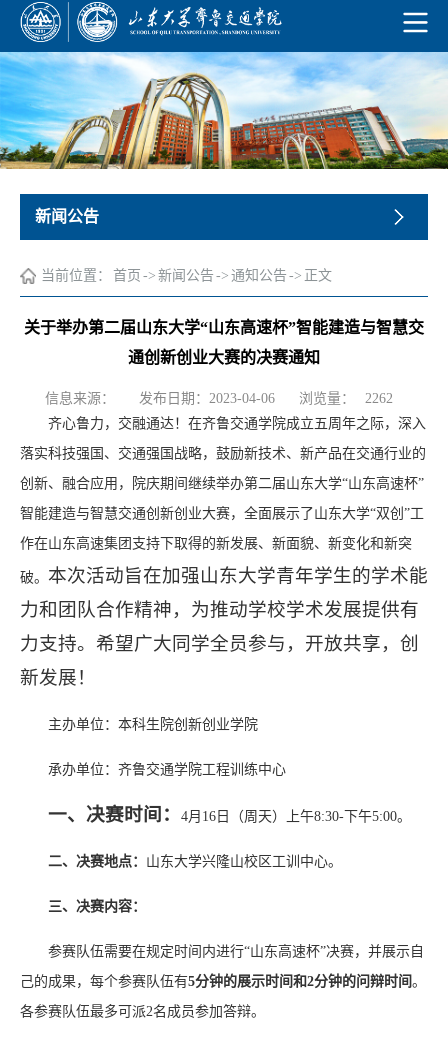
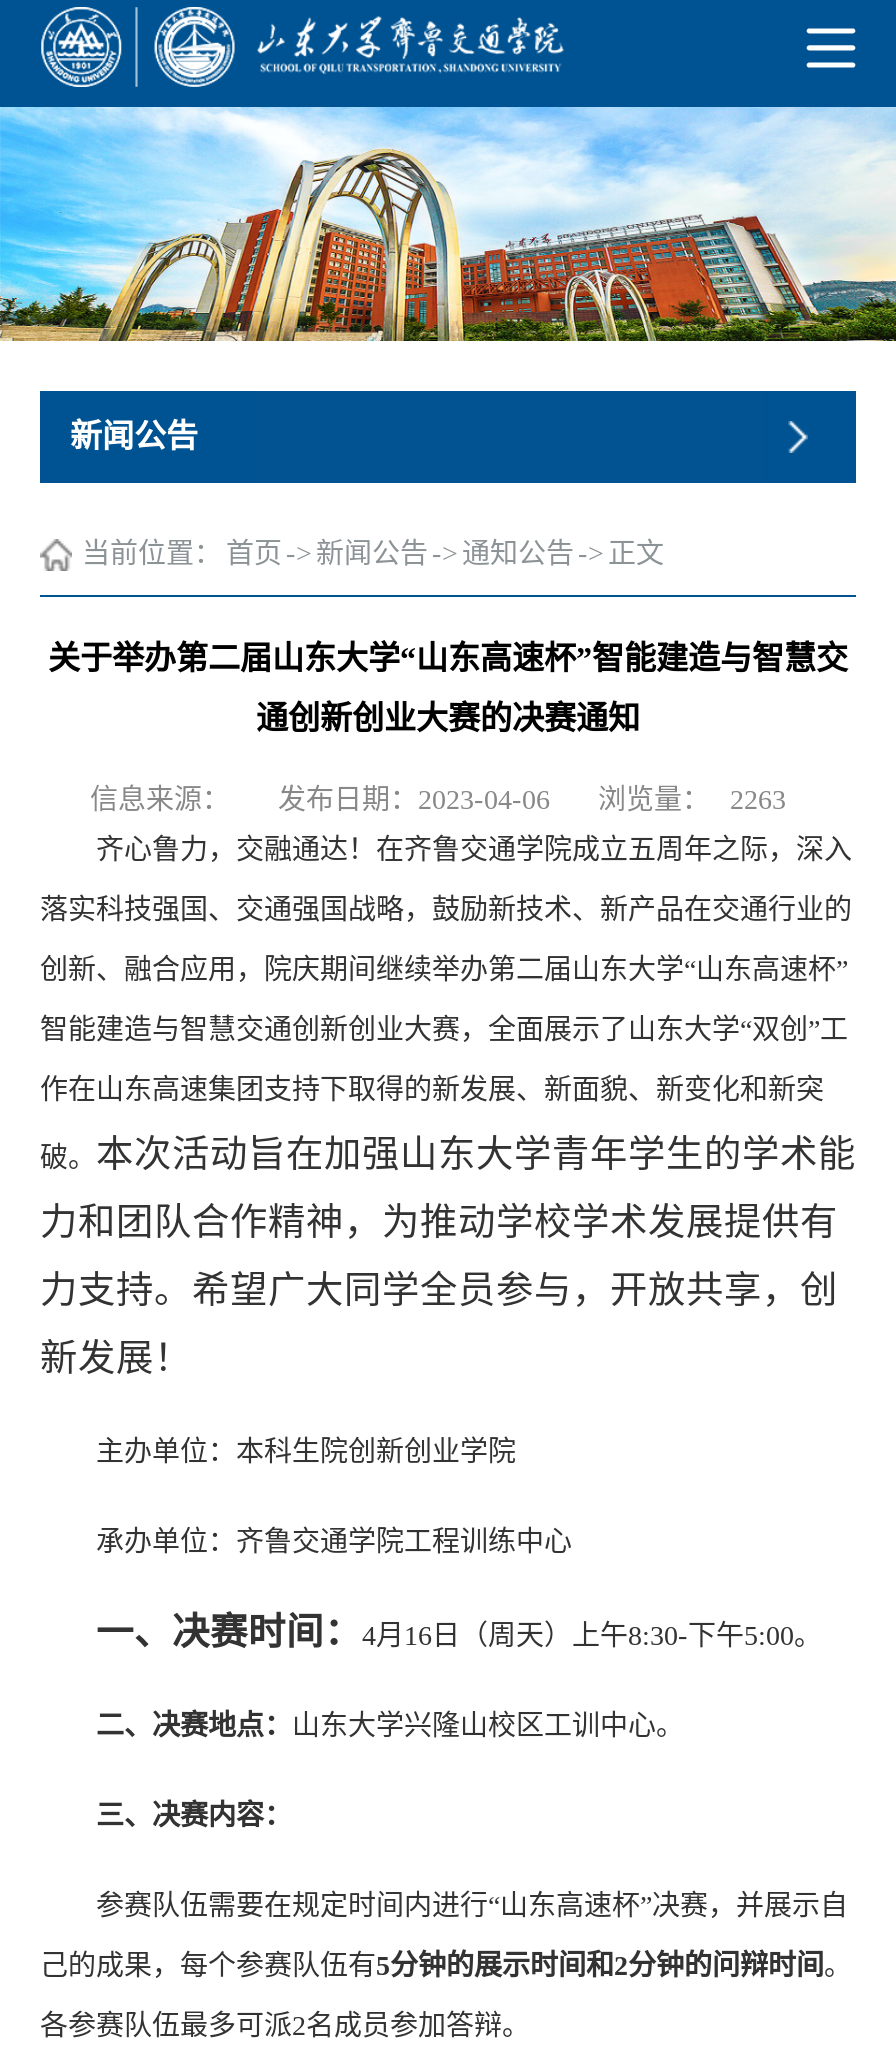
- 信息来源： 发布日期：2023-04-06 浏览量： 2262
+ 信息来源： 发布日期：2023-04-06 浏览量： 2263
